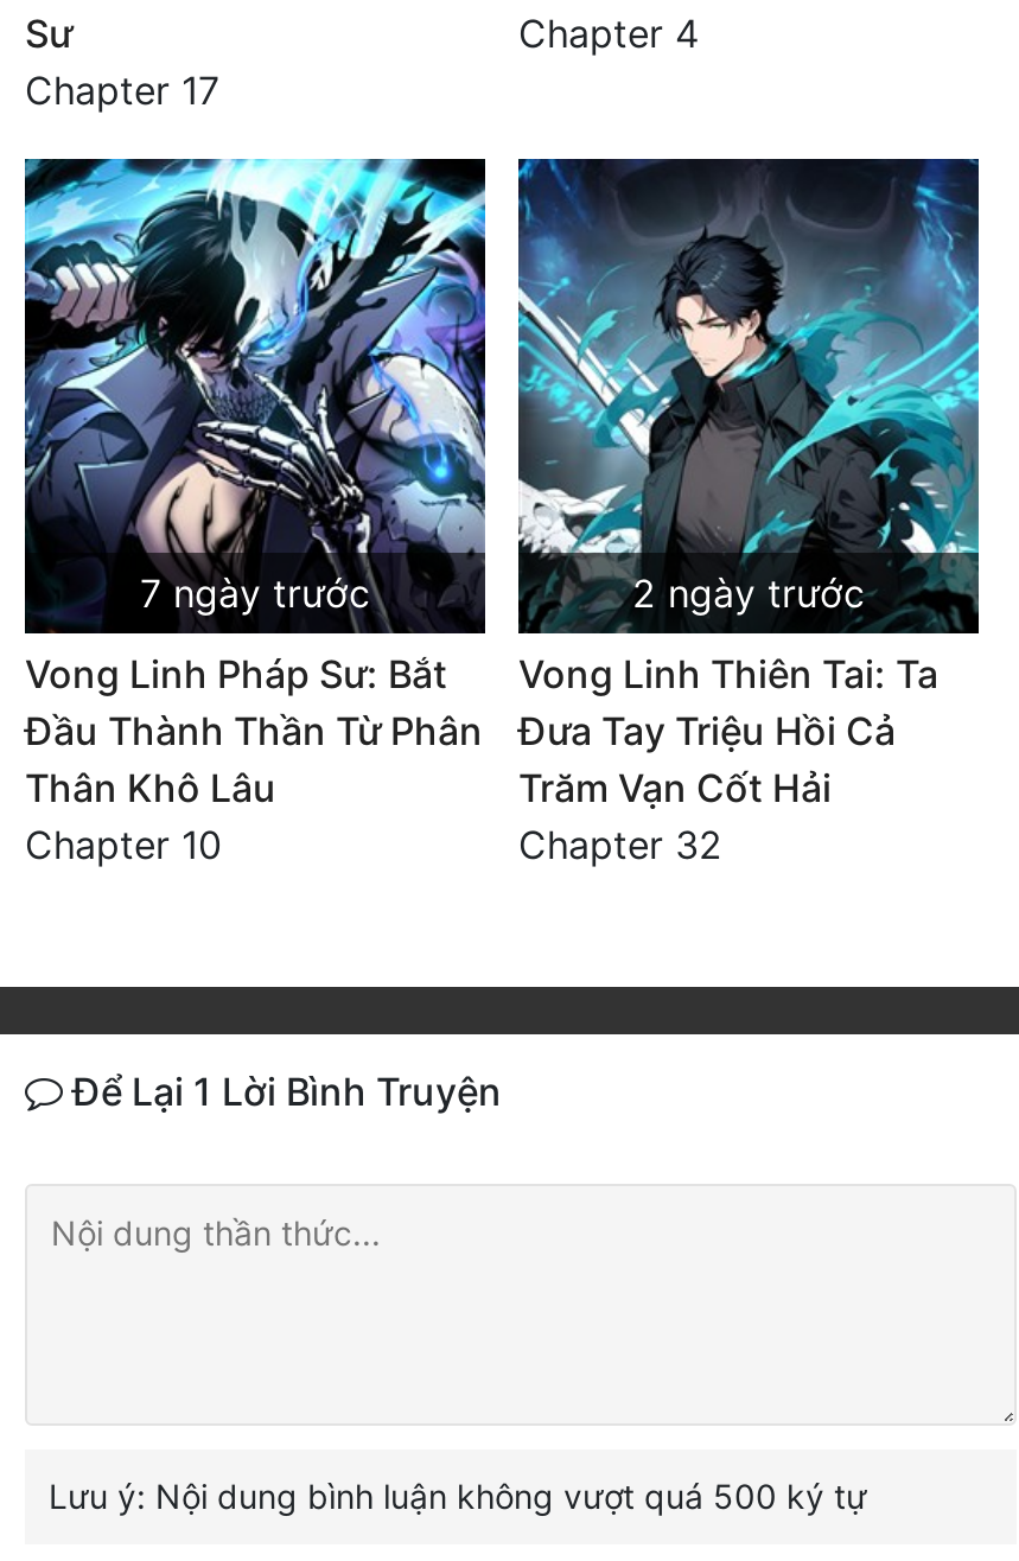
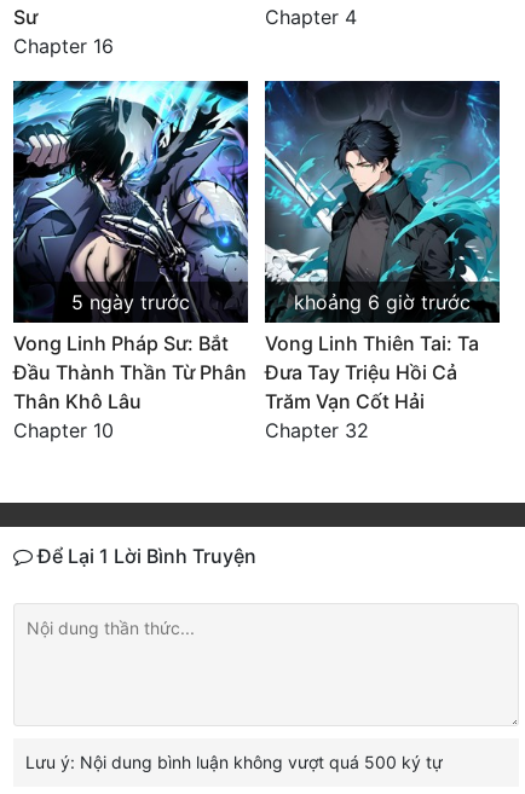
- Chapter 17
+ Chapter 16

- 7 ngày trước
+ 5 ngày trước

- 2 ngày trước
+ khoảng 6 giờ trước
